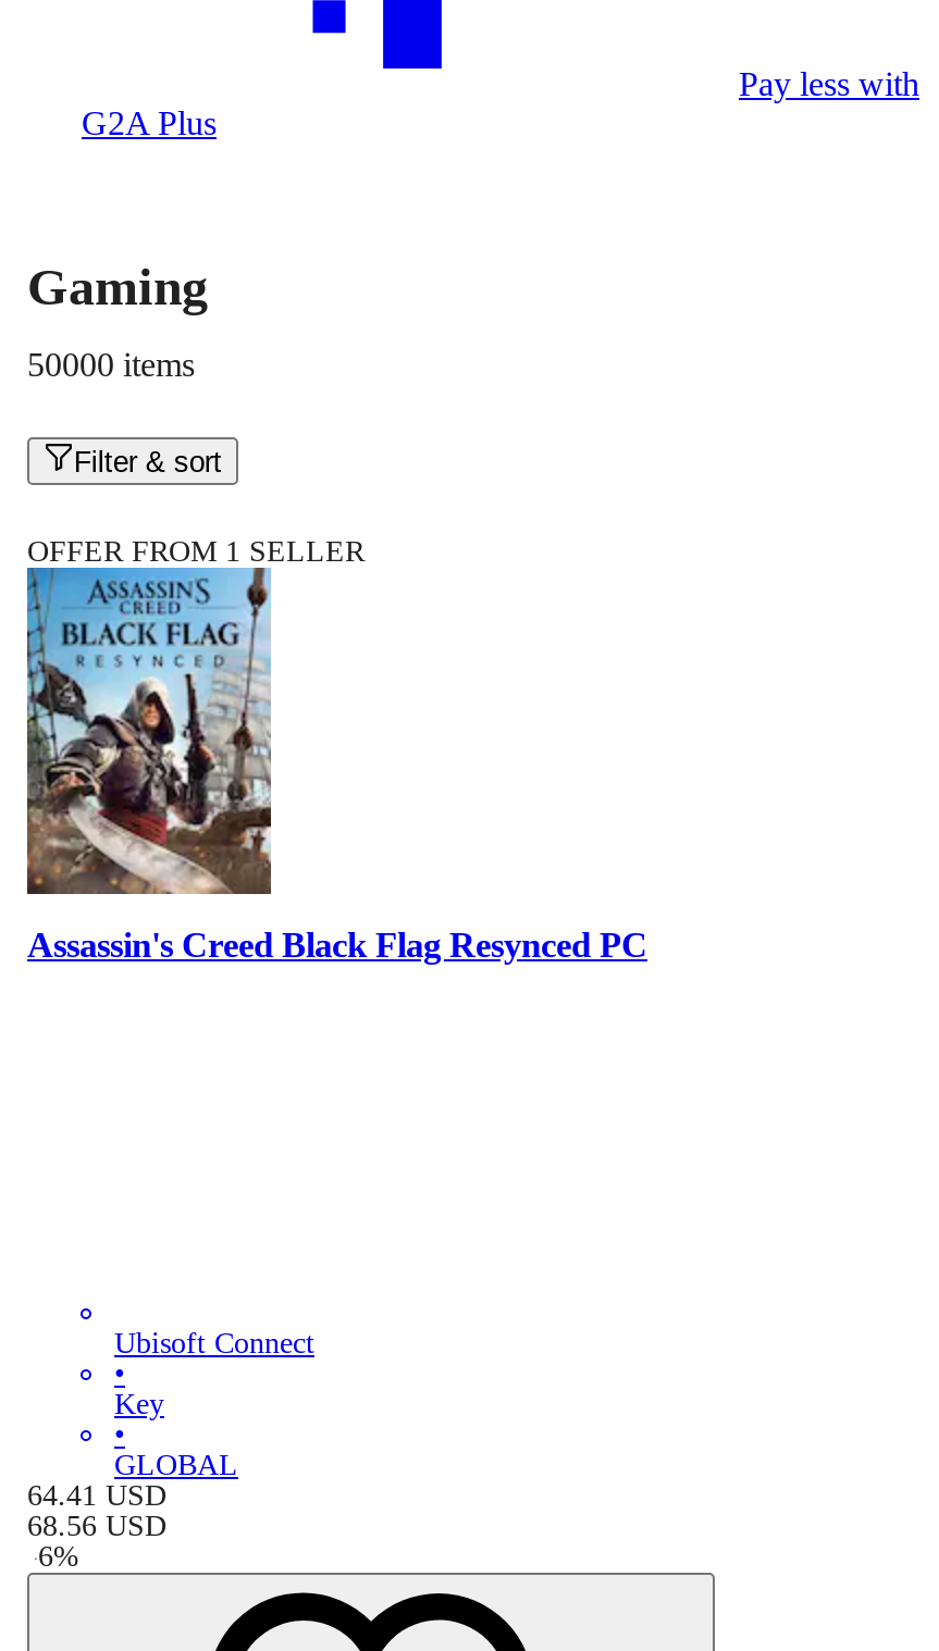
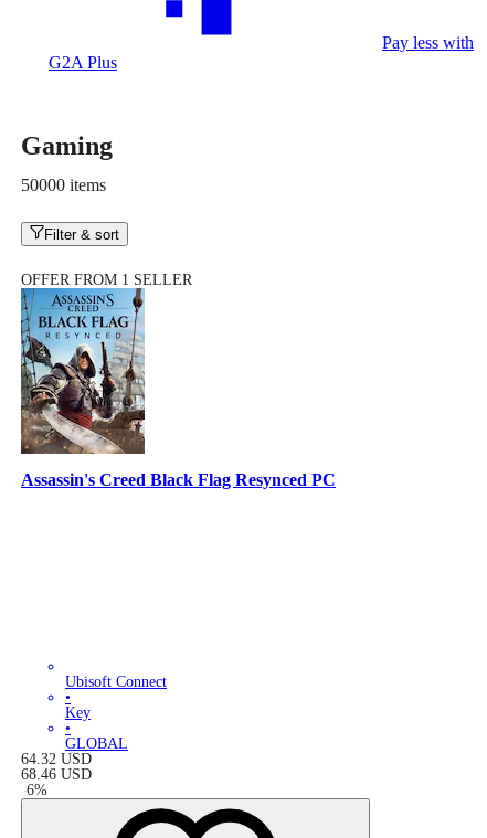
- 64.41 USD
+ 64.32 USD

- 68.56 USD
+ 68.46 USD
